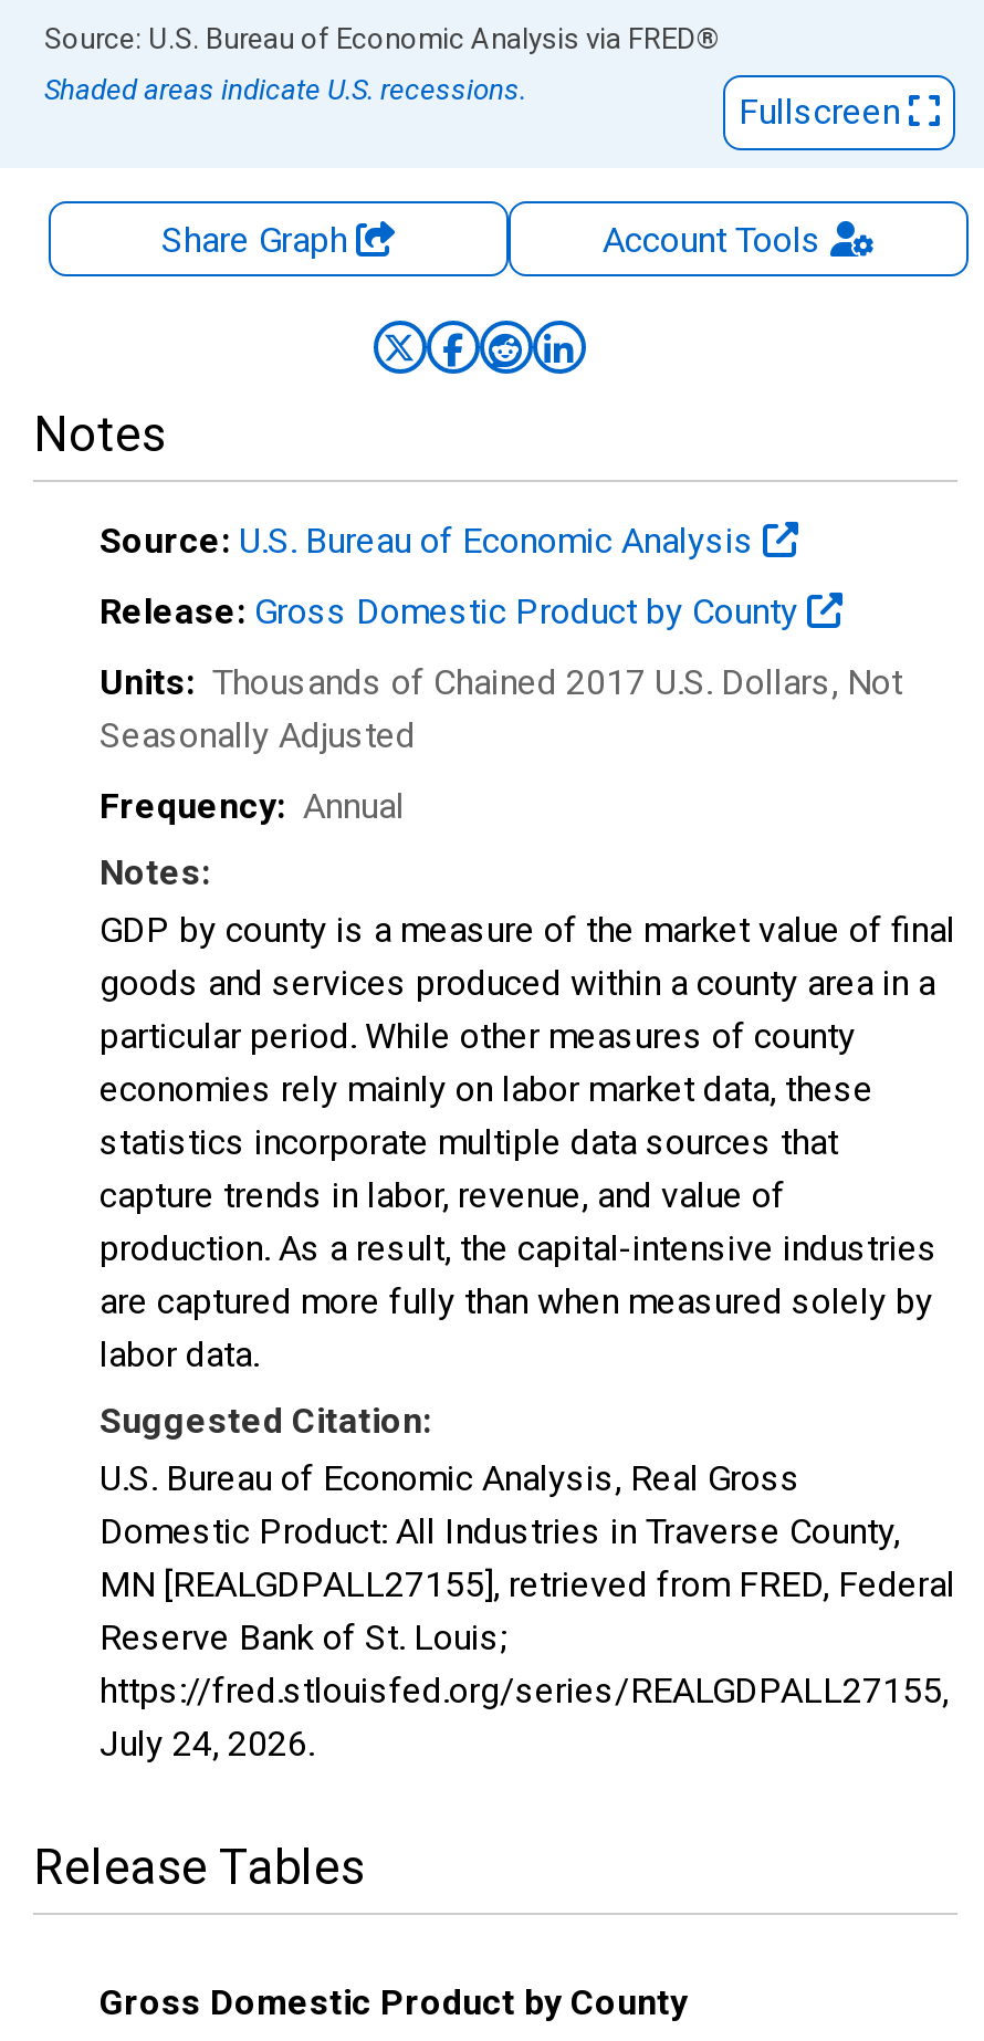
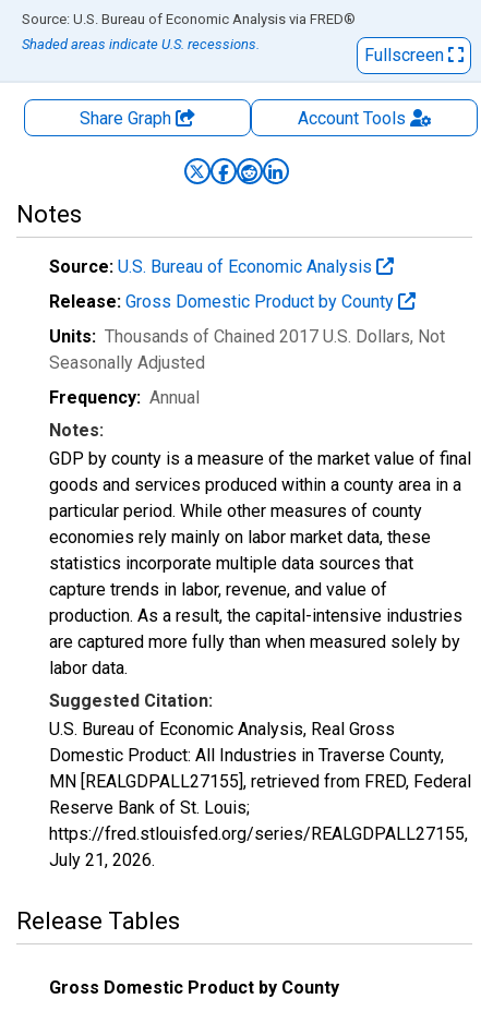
- July 24, 2026.
+ July 21, 2026.
